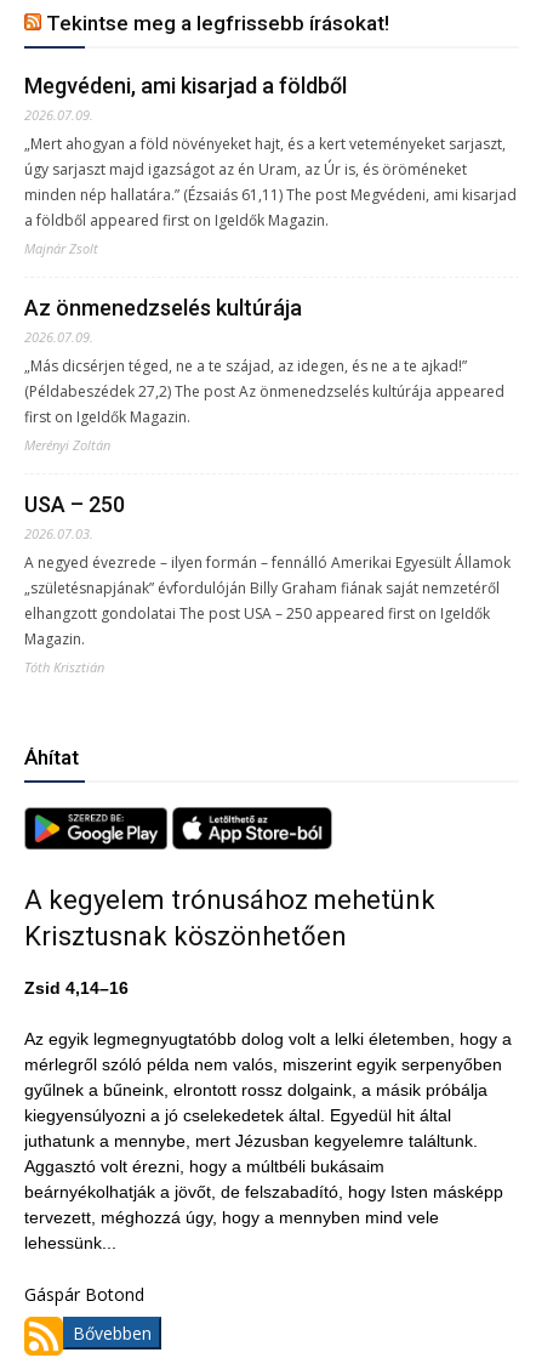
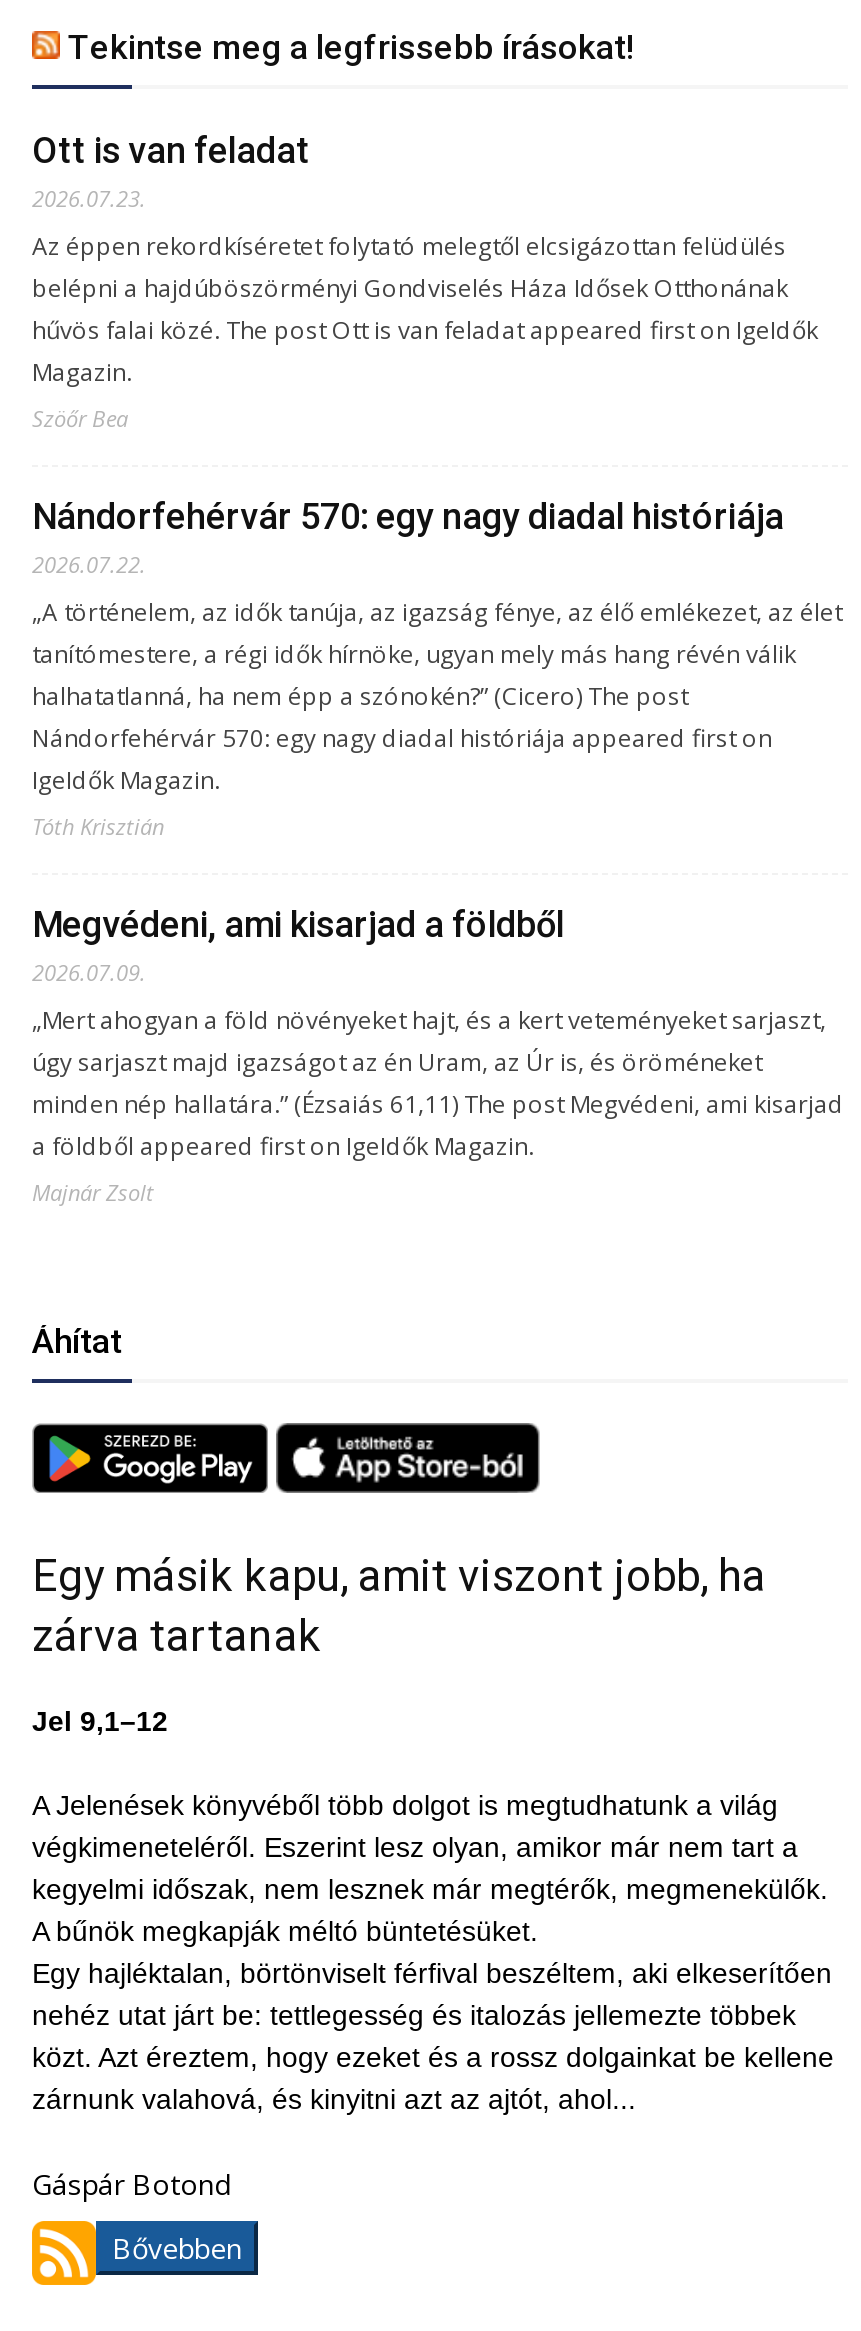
+ Ott is van feladat
+ 2026.07.23.
+ Az éppen rekordkíséretet folytató melegtől elcsigázottan felüdülés
+ belépni a hajdúböszörményi Gondviselés Háza Idősek Otthonának
+ hűvös falai közé. The post Ott is van feladat appeared first on IgeIdők
+ Szöőr Bea
+ Nándorfehérvár 570: egy nagy diadal históriája
+ 2026.07.22.
+ „A történelem, az idők tanúja, az igazság fénye, az élő emlékezet, az élet
+ tanítómestere, a régi idők hírnöke, ugyan mely más hang révén válik
+ halhatatlanná, ha nem épp a szónokén?” (Cicero) The post
+ Nándorfehérvár 570: egy nagy diadal históriája appeared first on
+ IgeIdők Magazin.

moved down: Megvédeni, ami kisarjad a földből | 2026.07.09. | „Mert ahogyan a föld növényeket hajt, és a kert veteményeket sarjaszt, | úgy sarjaszt majd igazságot az én Uram, az Úr is, és öröméneket | minden nép hallatára.” (Ézsaiás 61,11) The post Megvédeni, ami kisarjad | a földből appeared first on IgeIdők Magazin. | Majnár Zsolt

- Az önmenedzselés kultúrája
- 2026.07.09.
- „Más dicsérjen téged, ne a te szájad, az idegen, és ne a te ajkad!”
- (Példabeszédek 27,2) The post Az önmenedzselés kultúrája appeared
- first on IgeIdők Magazin.
- Merényi Zoltán
- USA – 250
- 2026.07.03.
- A negyed évezrede – ilyen formán – fennálló Amerikai Egyesült Államok
- „születésnapjának” évfordulóján Billy Graham fiának saját nemzetéről
- elhangzott gondolatai The post USA – 250 appeared first on IgeIdők

moved up: Magazin. | Tóth Krisztián

moved down: Áhítat

- A kegyelem trónusához mehetünk
- Krisztusnak köszönhetően
+ Egy másik kapu, amit viszont jobb, ha
+ zárva tartanak

- Zsid 4,14–16
+ Jel 9,1–12

- Az egyik legmegnyugtatóbb dolog volt a lelki életemben, hogy a
- mérlegről szóló példa nem valós, miszerint egyik serpenyőben
- gyűlnek a bűneink, elrontott rossz dolgaink, a másik próbálja
- kiegyensúlyozni a jó cselekedetek által. Egyedül hit által
- juthatunk a mennybe, mert Jézusban kegyelemre találtunk.
- Aggasztó volt érezni, hogy a múltbéli bukásaim
- beárnyékolhatják a jövőt, de felszabadító, hogy Isten másképp
- tervezett, méghozzá úgy, hogy a mennyben mind vele
- lehessünk...
+ A Jelenések könyvéből több dolgot is megtudhatunk a világ
+ végkimeneteléről. Eszerint lesz olyan, amikor már nem tart a
+ kegyelmi időszak, nem lesznek már megtérők, megmenekülők.
+ A bűnök megkapják méltó büntetésüket.
+ Egy hajléktalan, börtönviselt férfival beszéltem, aki elkeserítően
+ nehéz utat járt be: tettlegesség és italozás jellemezte többek
+ közt. Azt éreztem, hogy ezeket és a rossz dolgainkat be kellene
+ zárnunk valahová, és kinyitni azt az ajtót, ahol...
